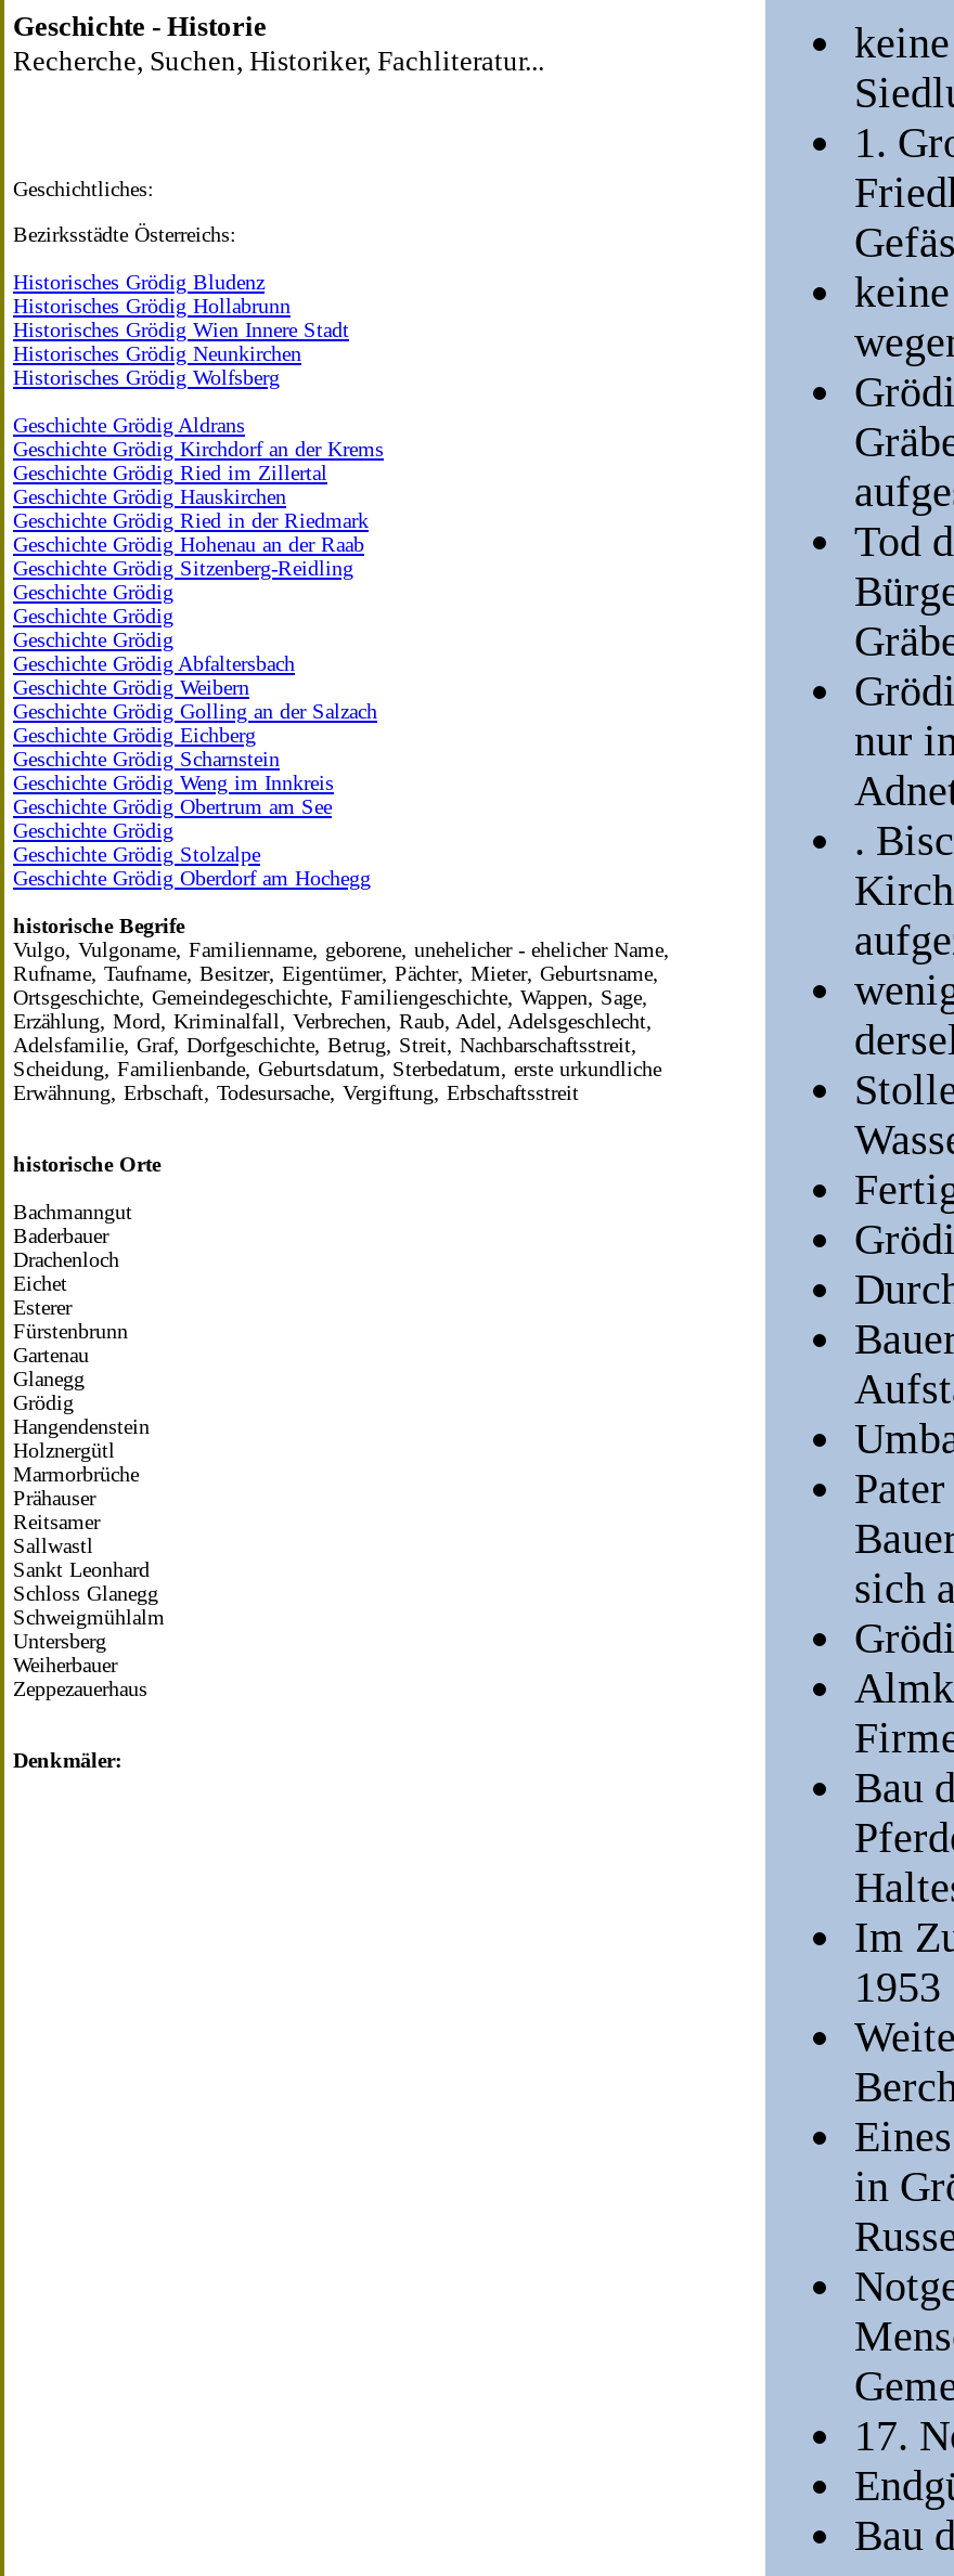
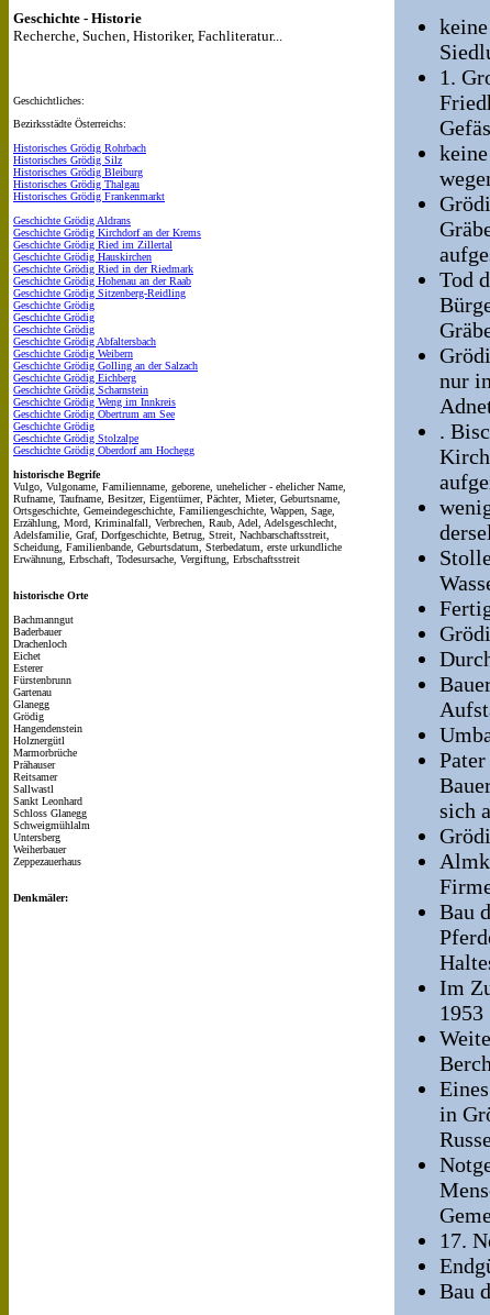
- Historisches Grödig Bludenz
- Historisches Grödig Hollabrunn
- Historisches Grödig Wien Innere Stadt
- Historisches Grödig Neunkirchen
- Historisches Grödig Wolfsberg
+ Historisches Grödig Rohrbach
+ Historisches Grödig Silz
+ Historisches Grödig Bleiburg
+ Historisches Grödig Thalgau
+ Historisches Grödig Frankenmarkt
